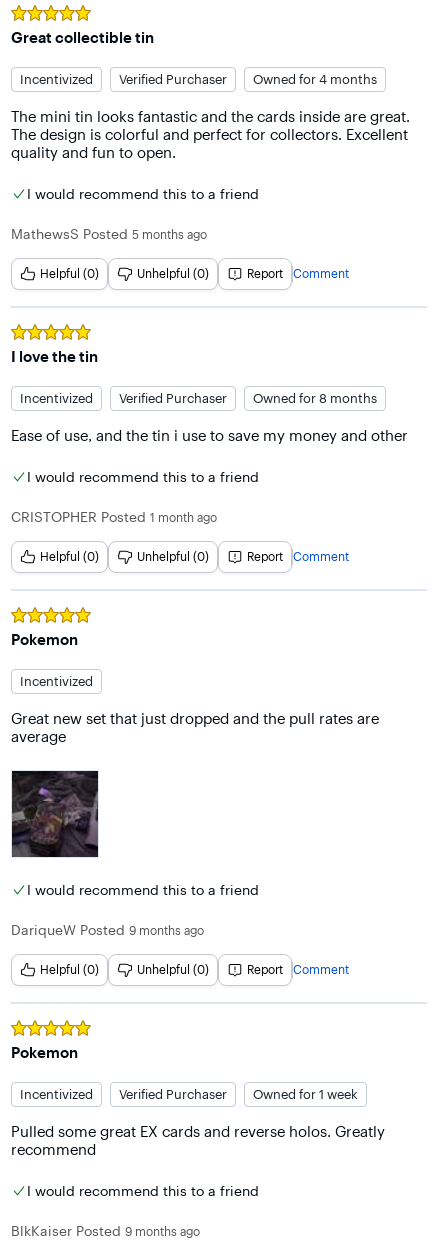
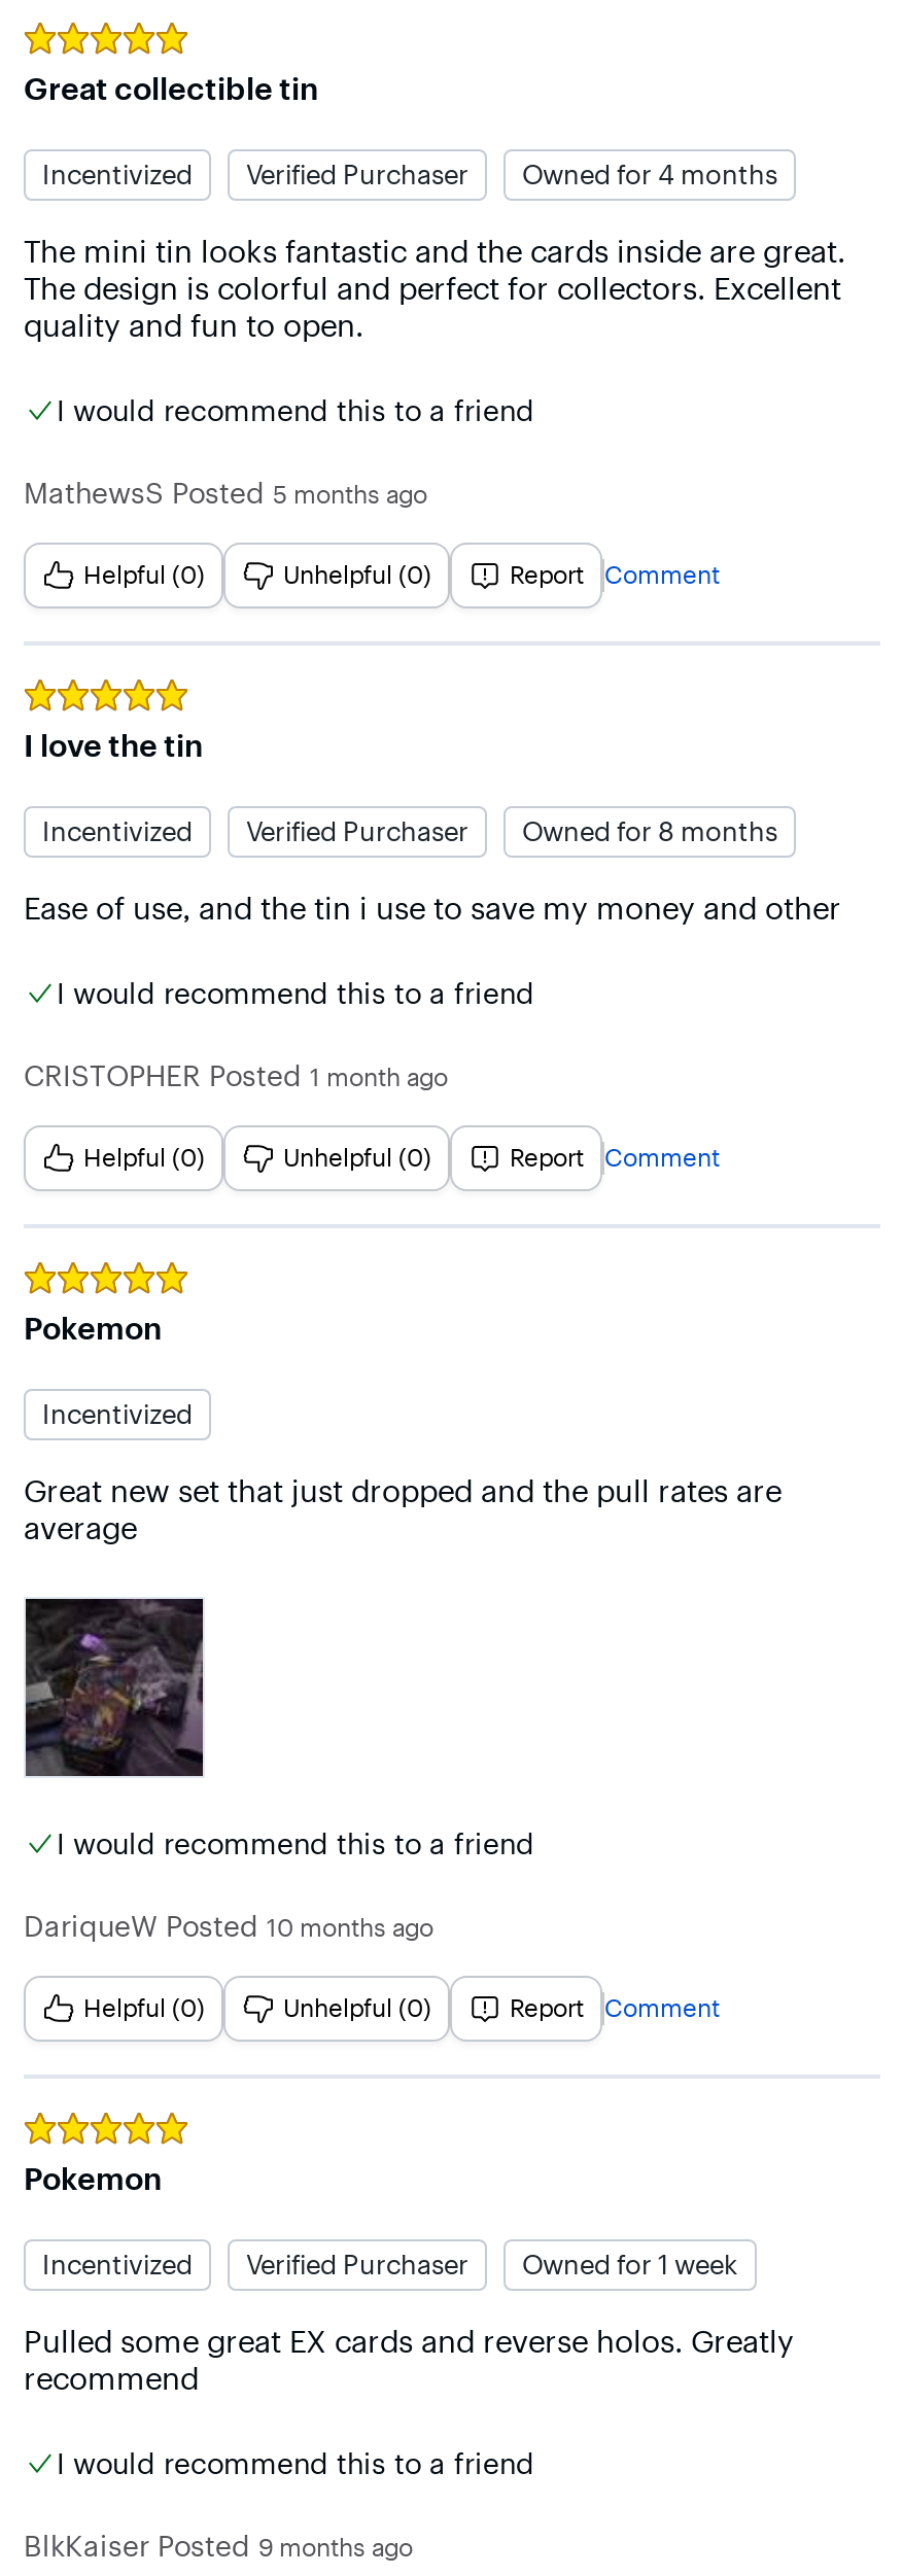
- DariqueW Posted 9 months ago
+ DariqueW Posted 10 months ago
